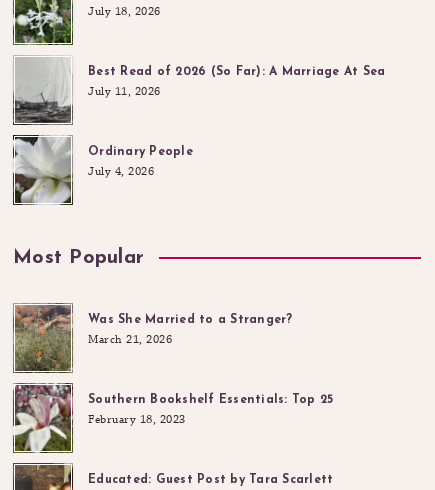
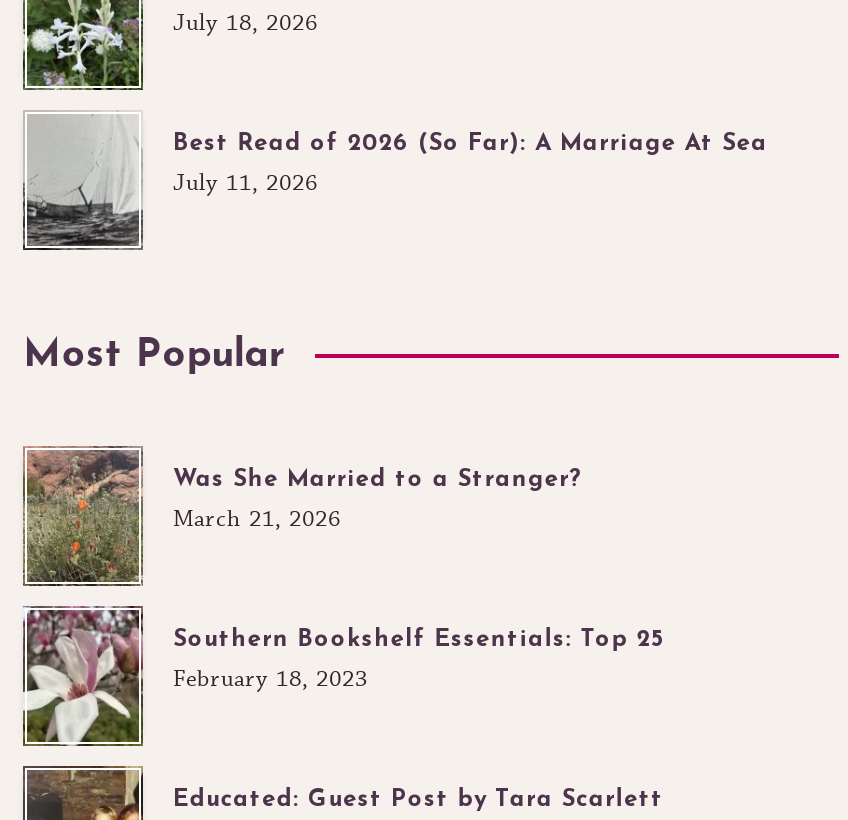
- [image]
- Ordinary People
- July 4, 2026
